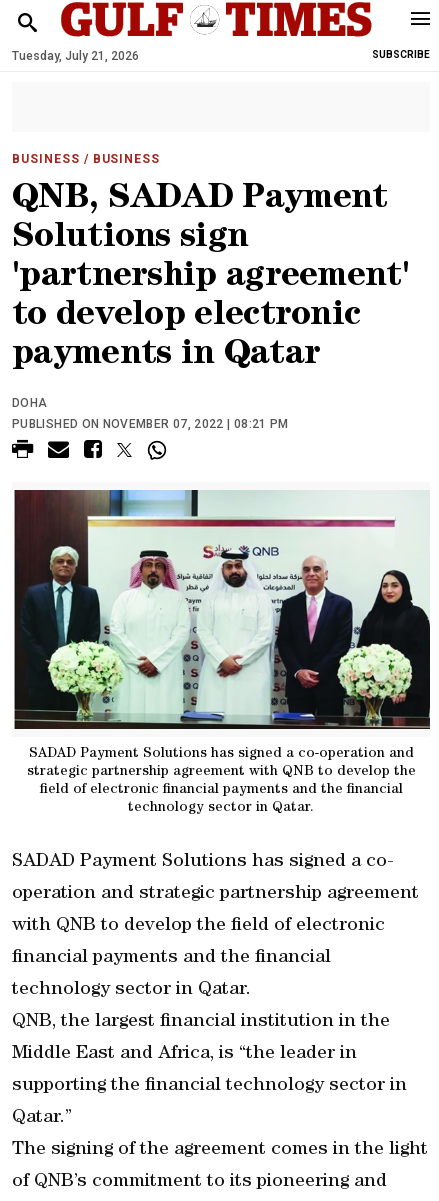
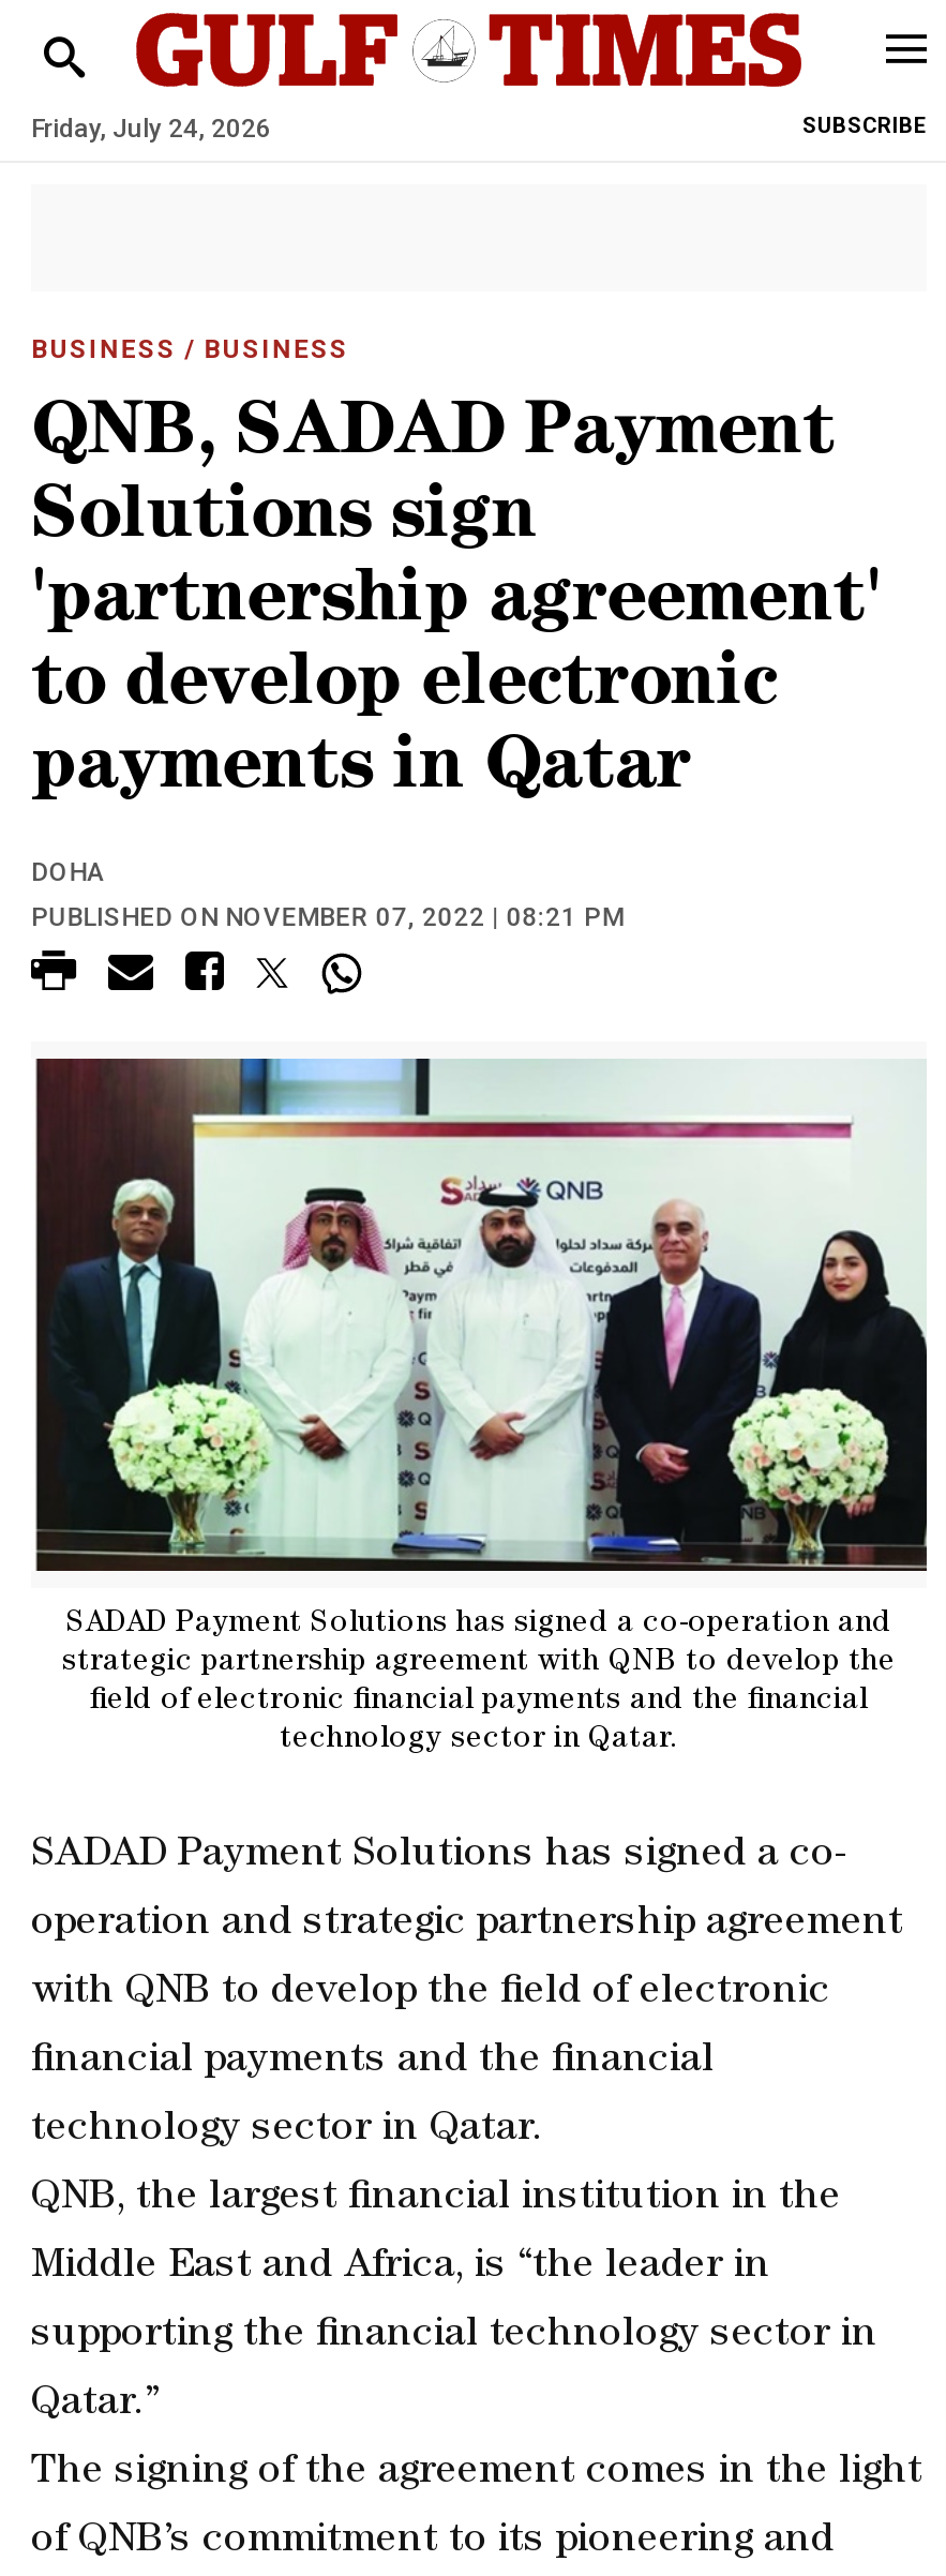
- Tuesday, July 21, 2026
+ Friday, July 24, 2026
